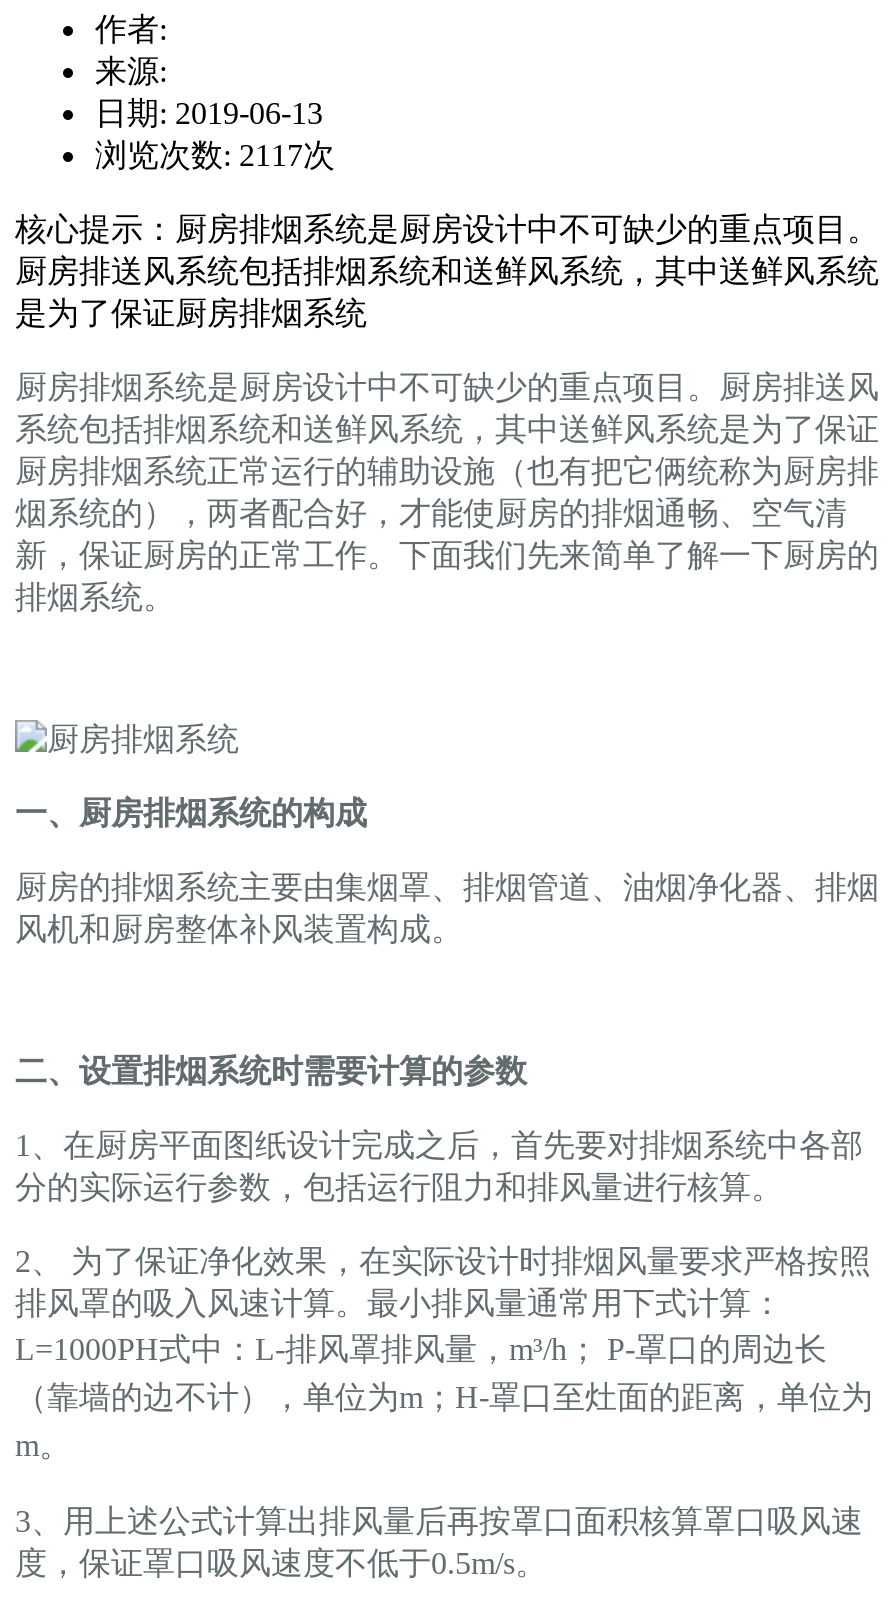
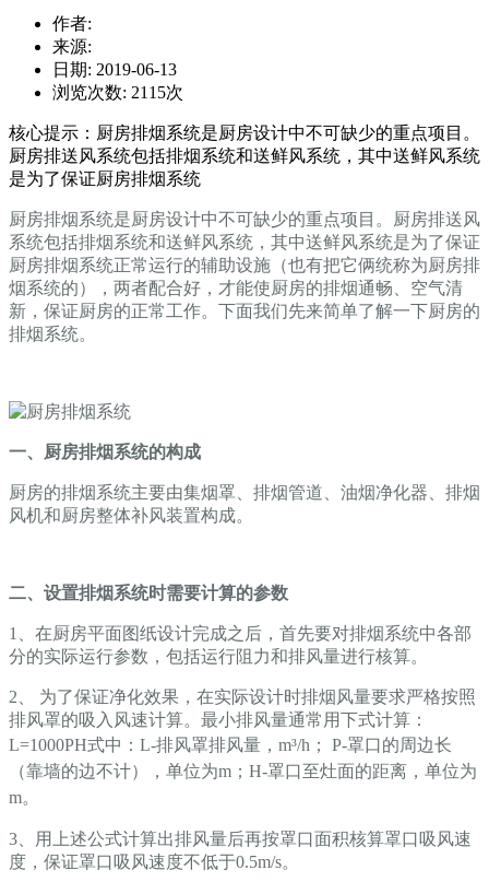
- 浏览次数: 2117次
+ 浏览次数: 2115次
